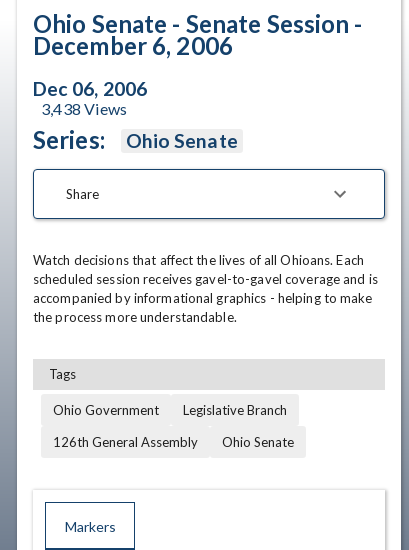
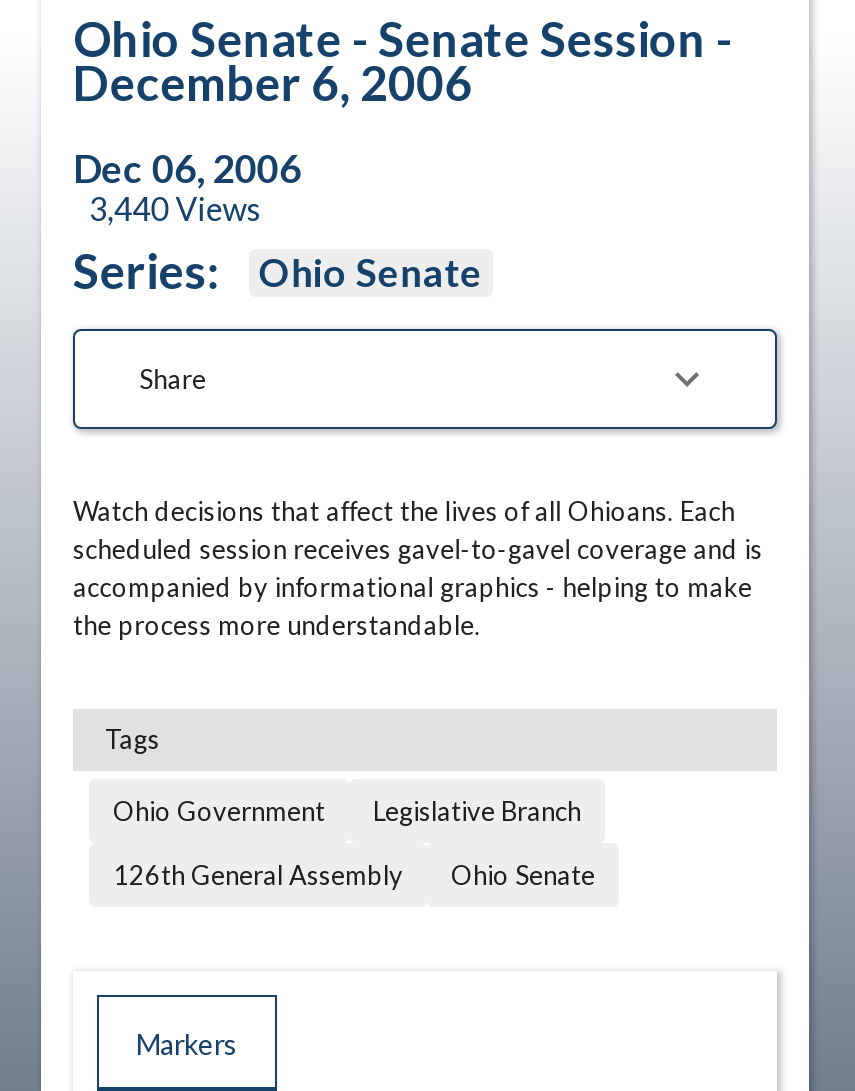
- 3,438 Views
+ 3,440 Views
